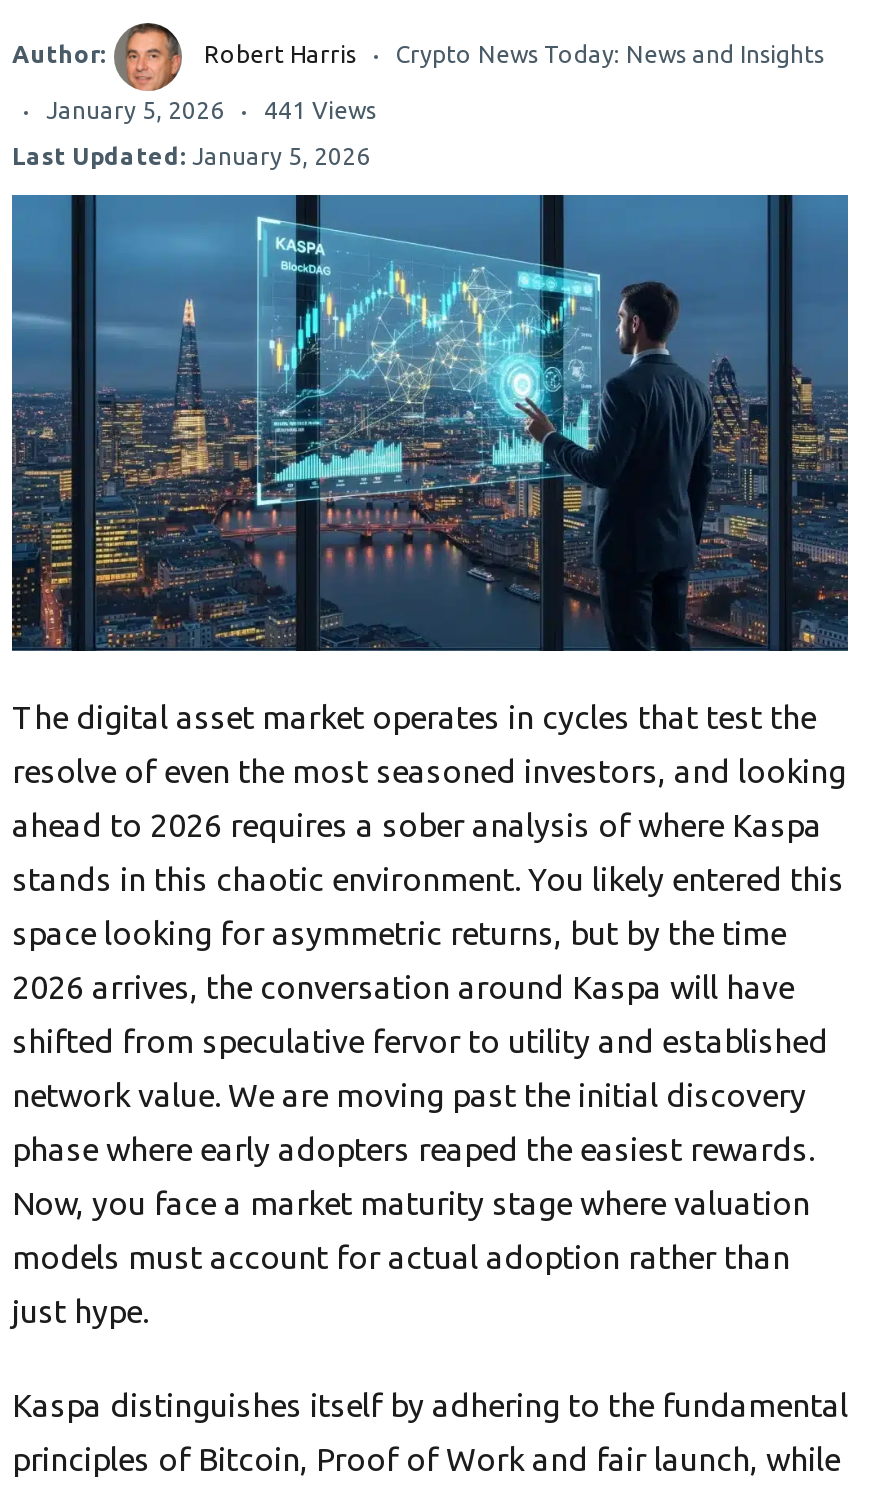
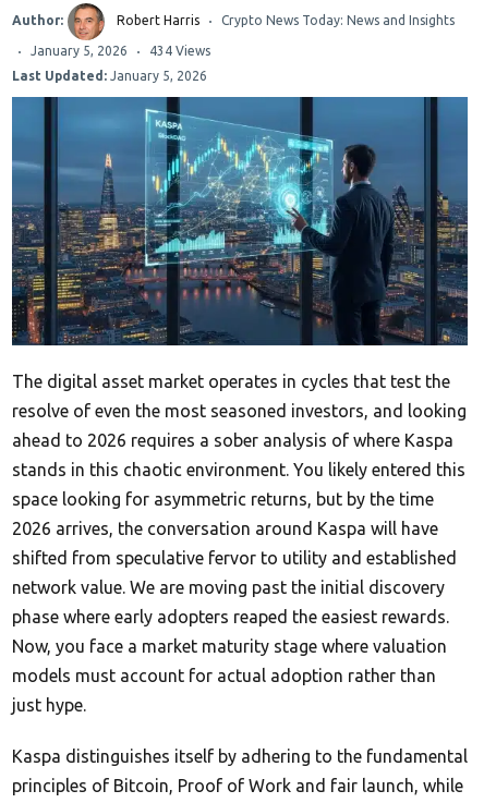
- January 5, 2026 441 Views
+ January 5, 2026 434 Views
